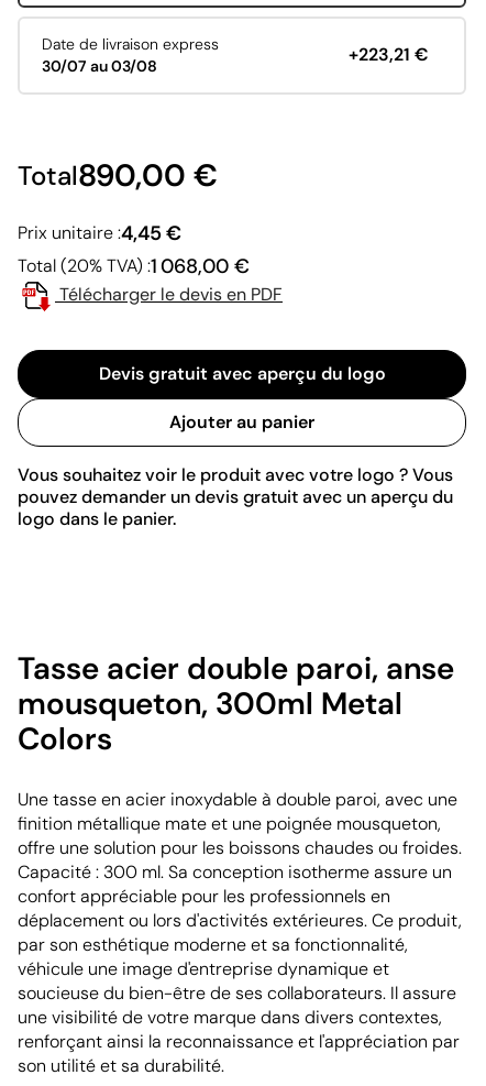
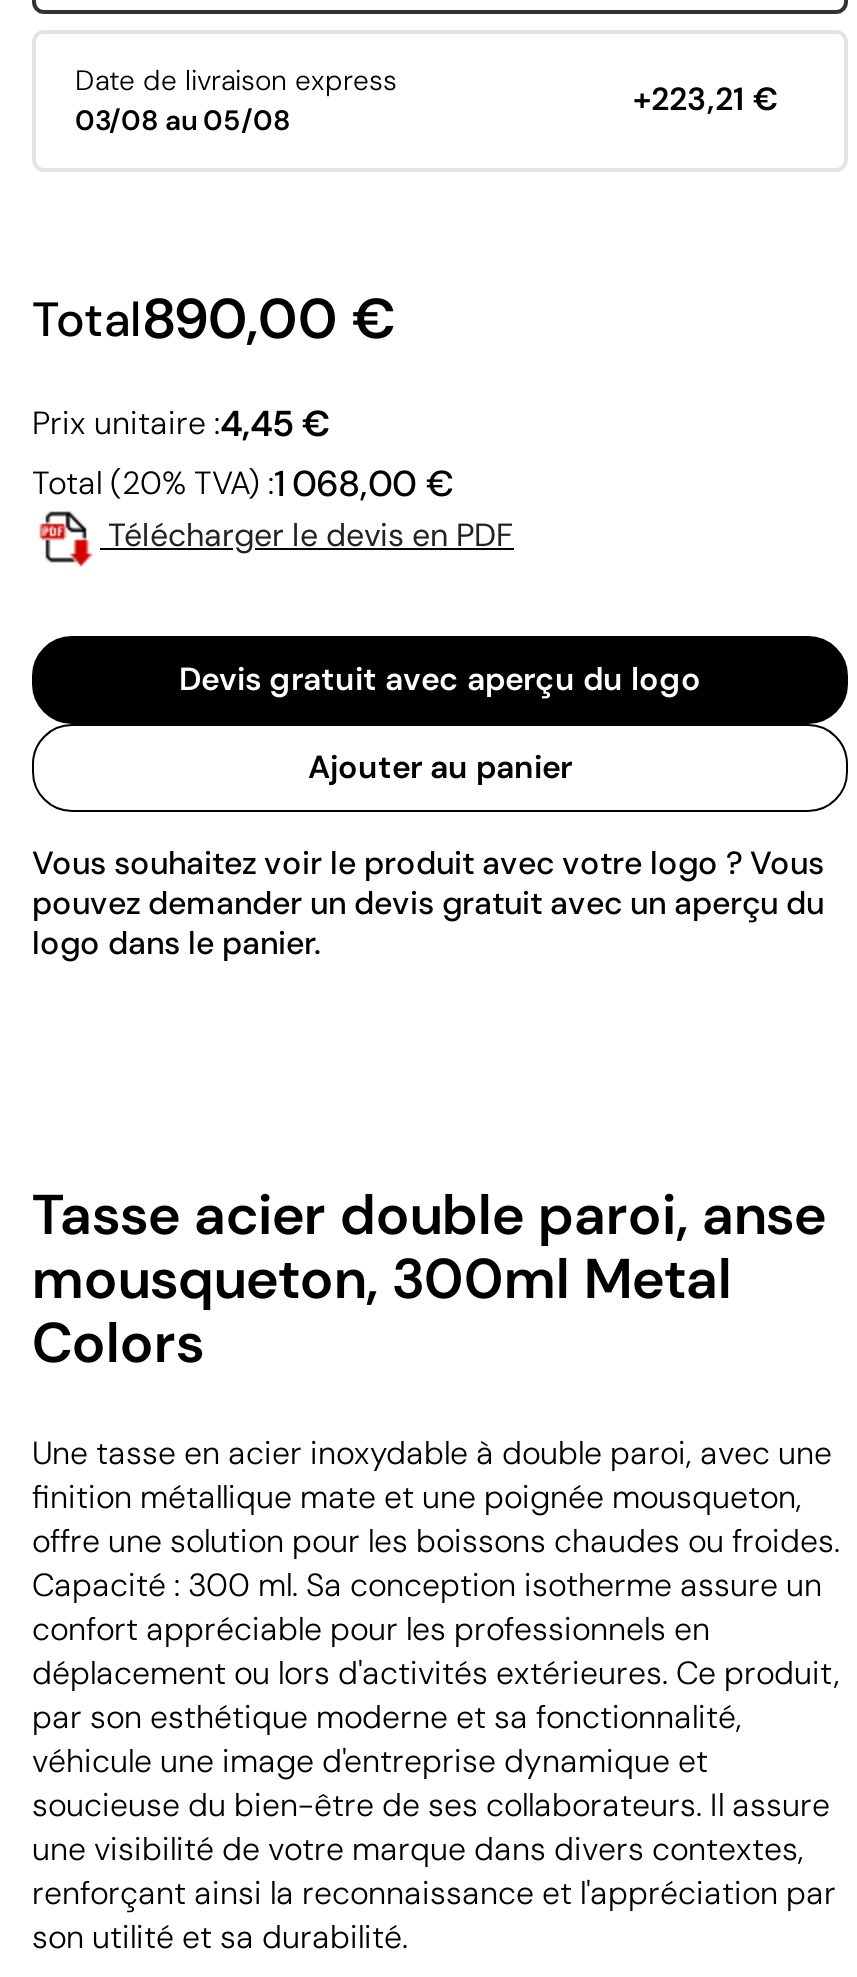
- 30/07 au 03/08
+ 03/08 au 05/08
